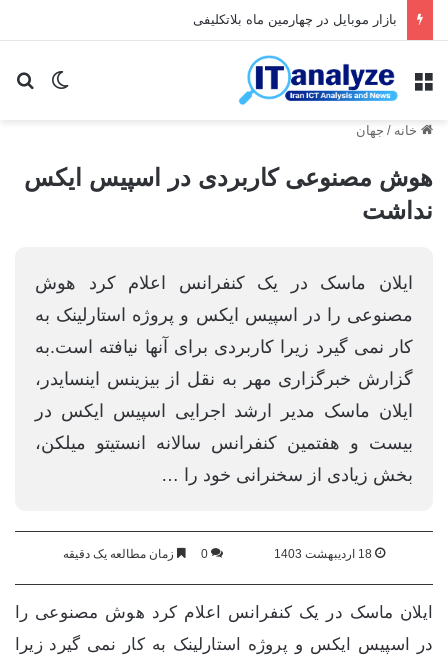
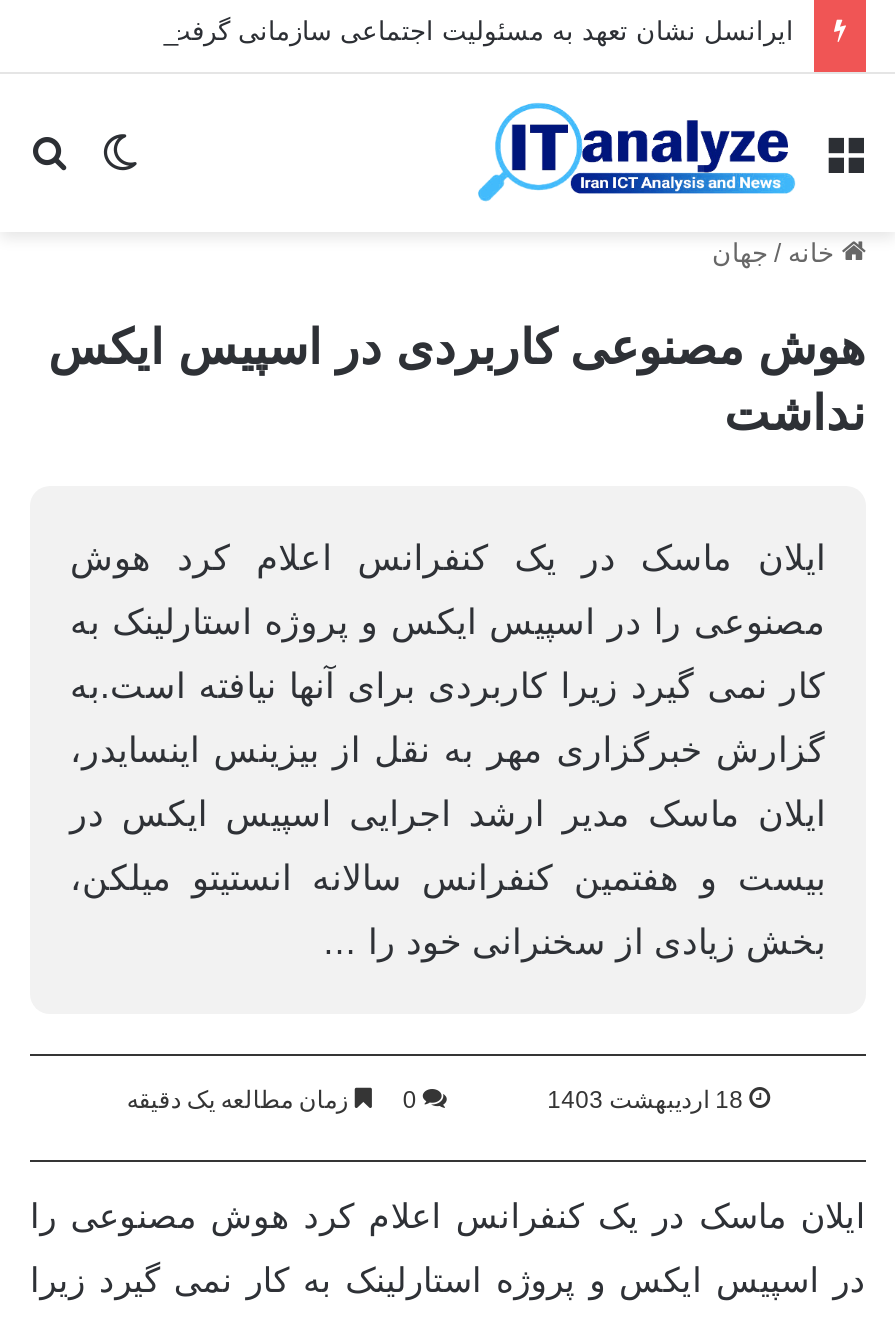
- بازار موبایل در چهارمین ماه بلاتکلیفی
+ ایرانسل نشان تعهد به مسئولیت اجتماعی سازمانی گرفت
